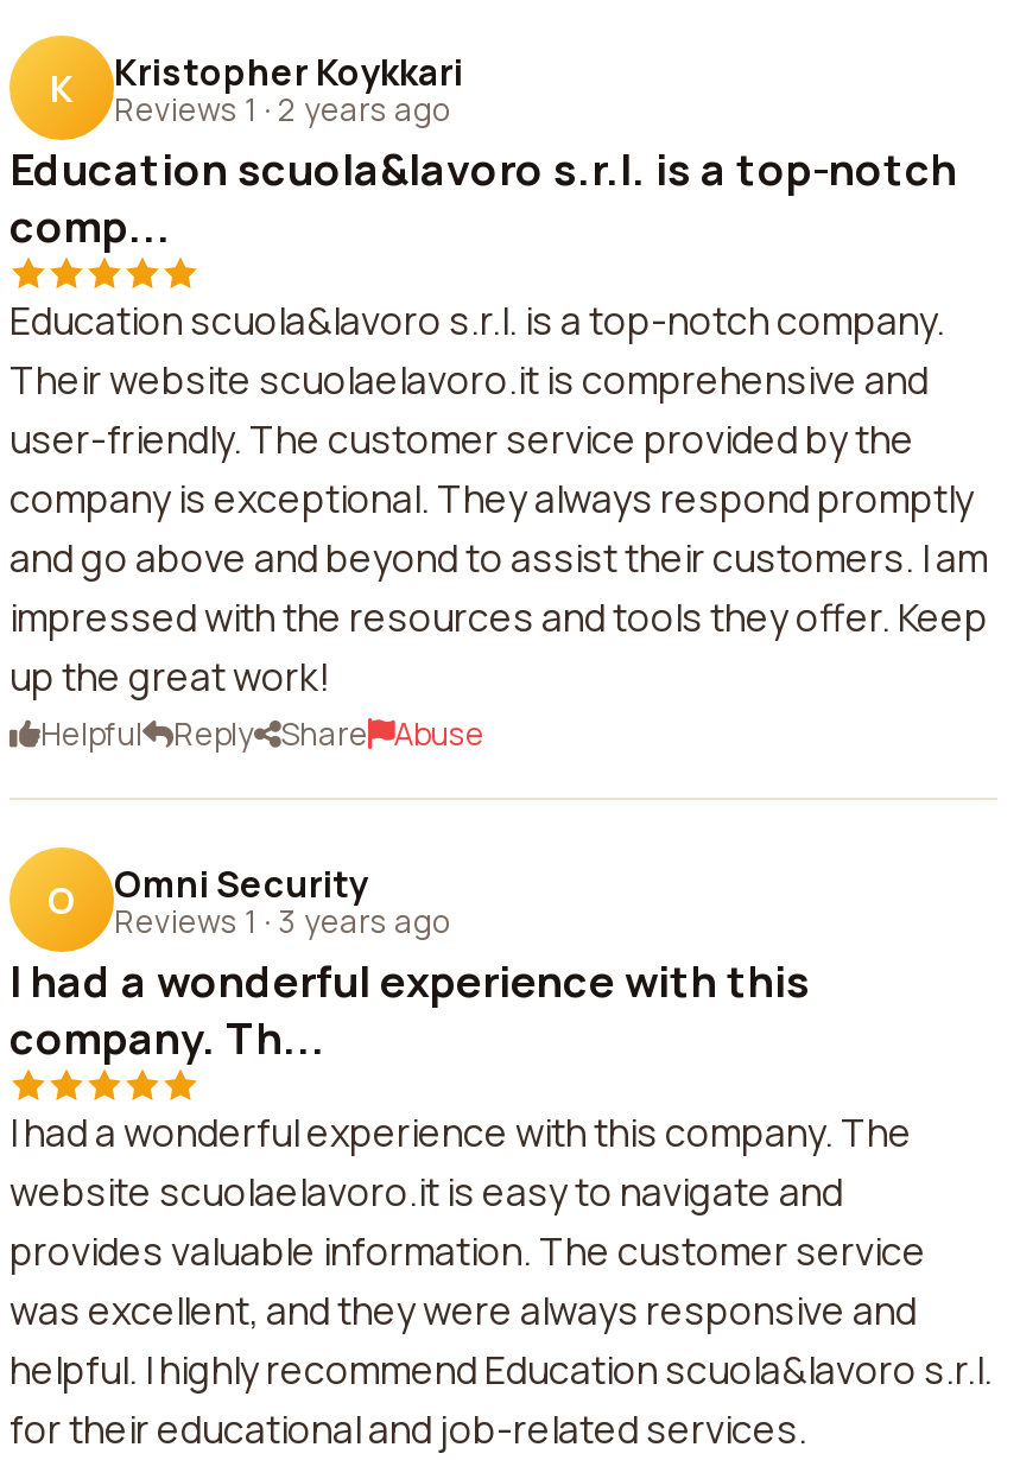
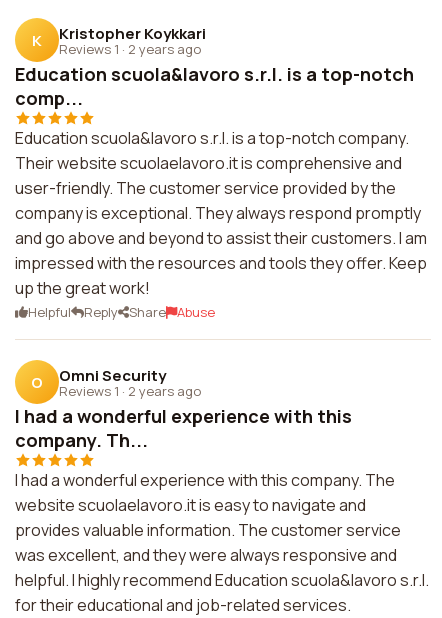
- Reviews 1 ·3 years ago
+ Reviews 1 ·2 years ago
